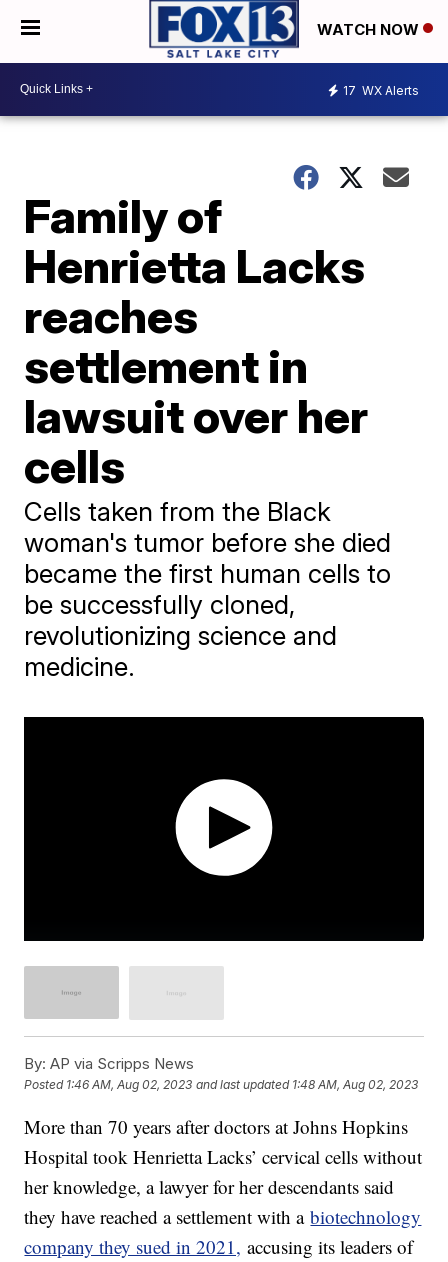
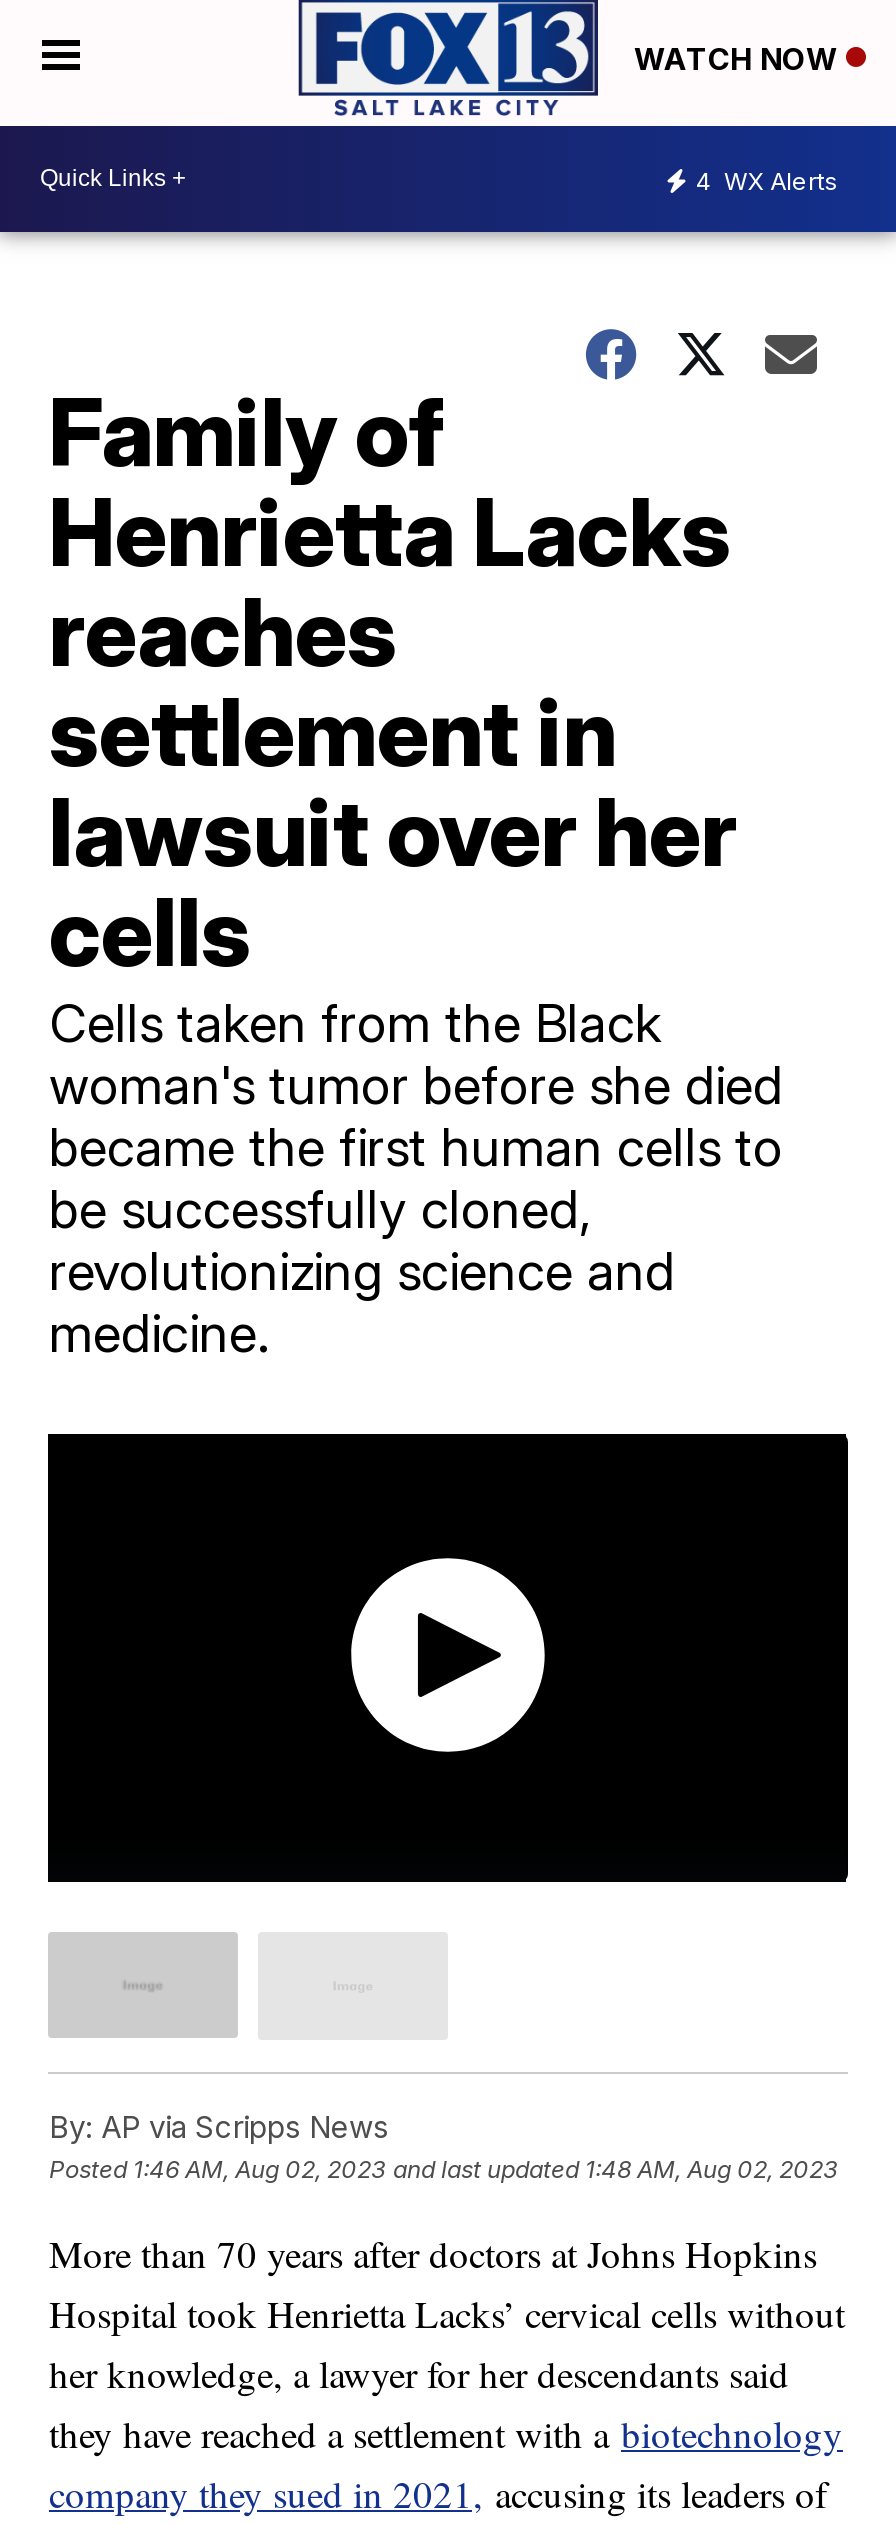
- 17 WX Alerts
+ 4 WX Alerts
